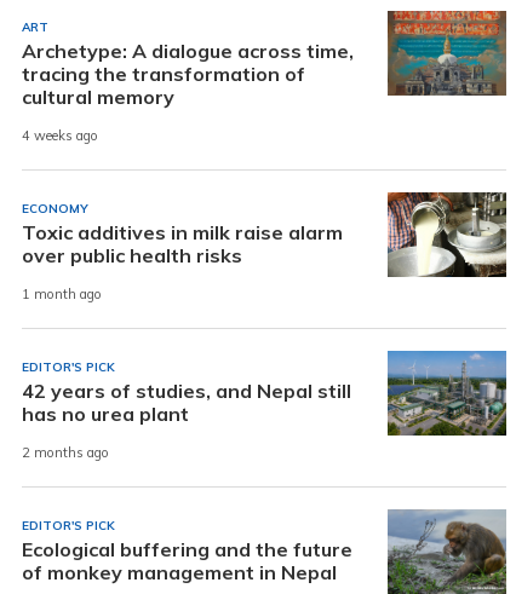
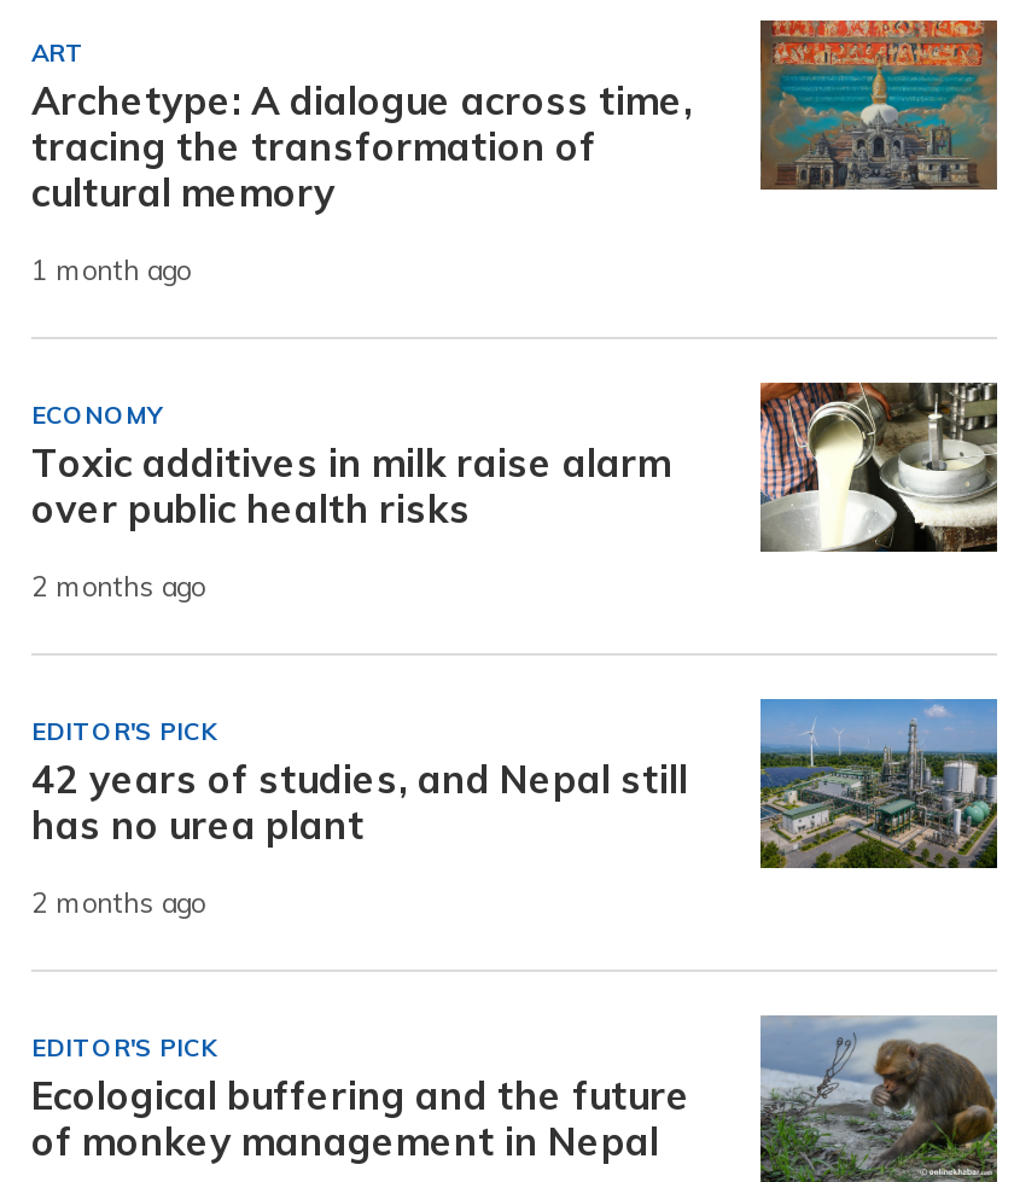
- 4 weeks ago
+ 1 month ago

- 1 month ago
+ 2 months ago
